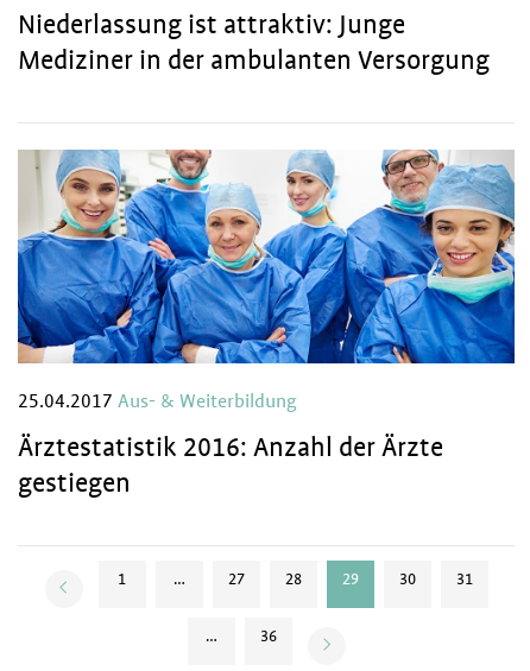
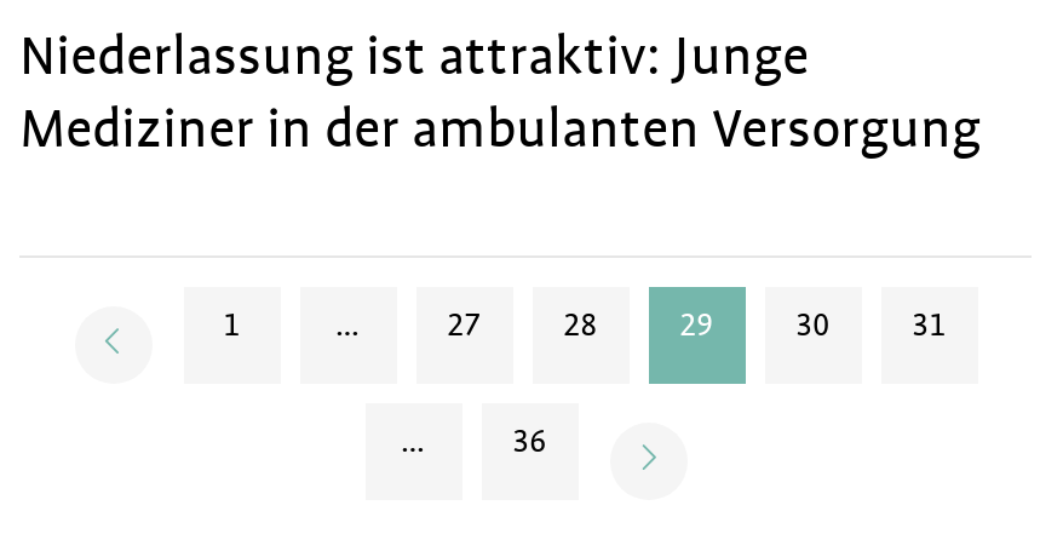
- [image]
- 25.04.2017 Aus- & Weiterbildung
- Ärztestatistik 2016: Anzahl der Ärzte
- gestiegen
